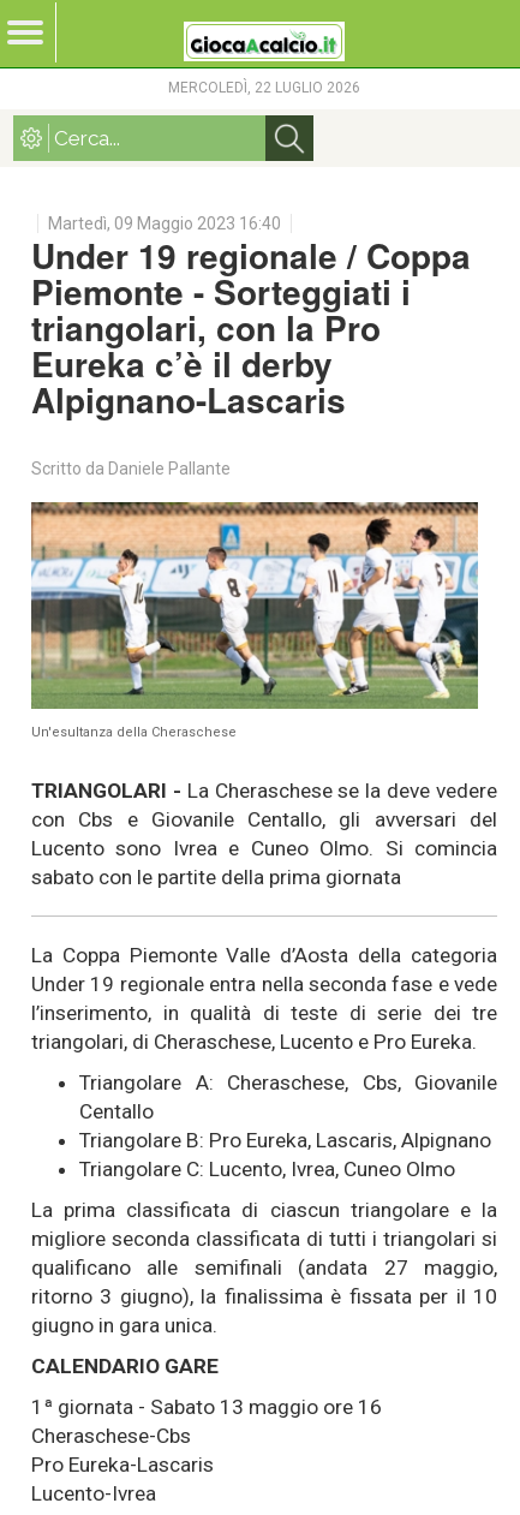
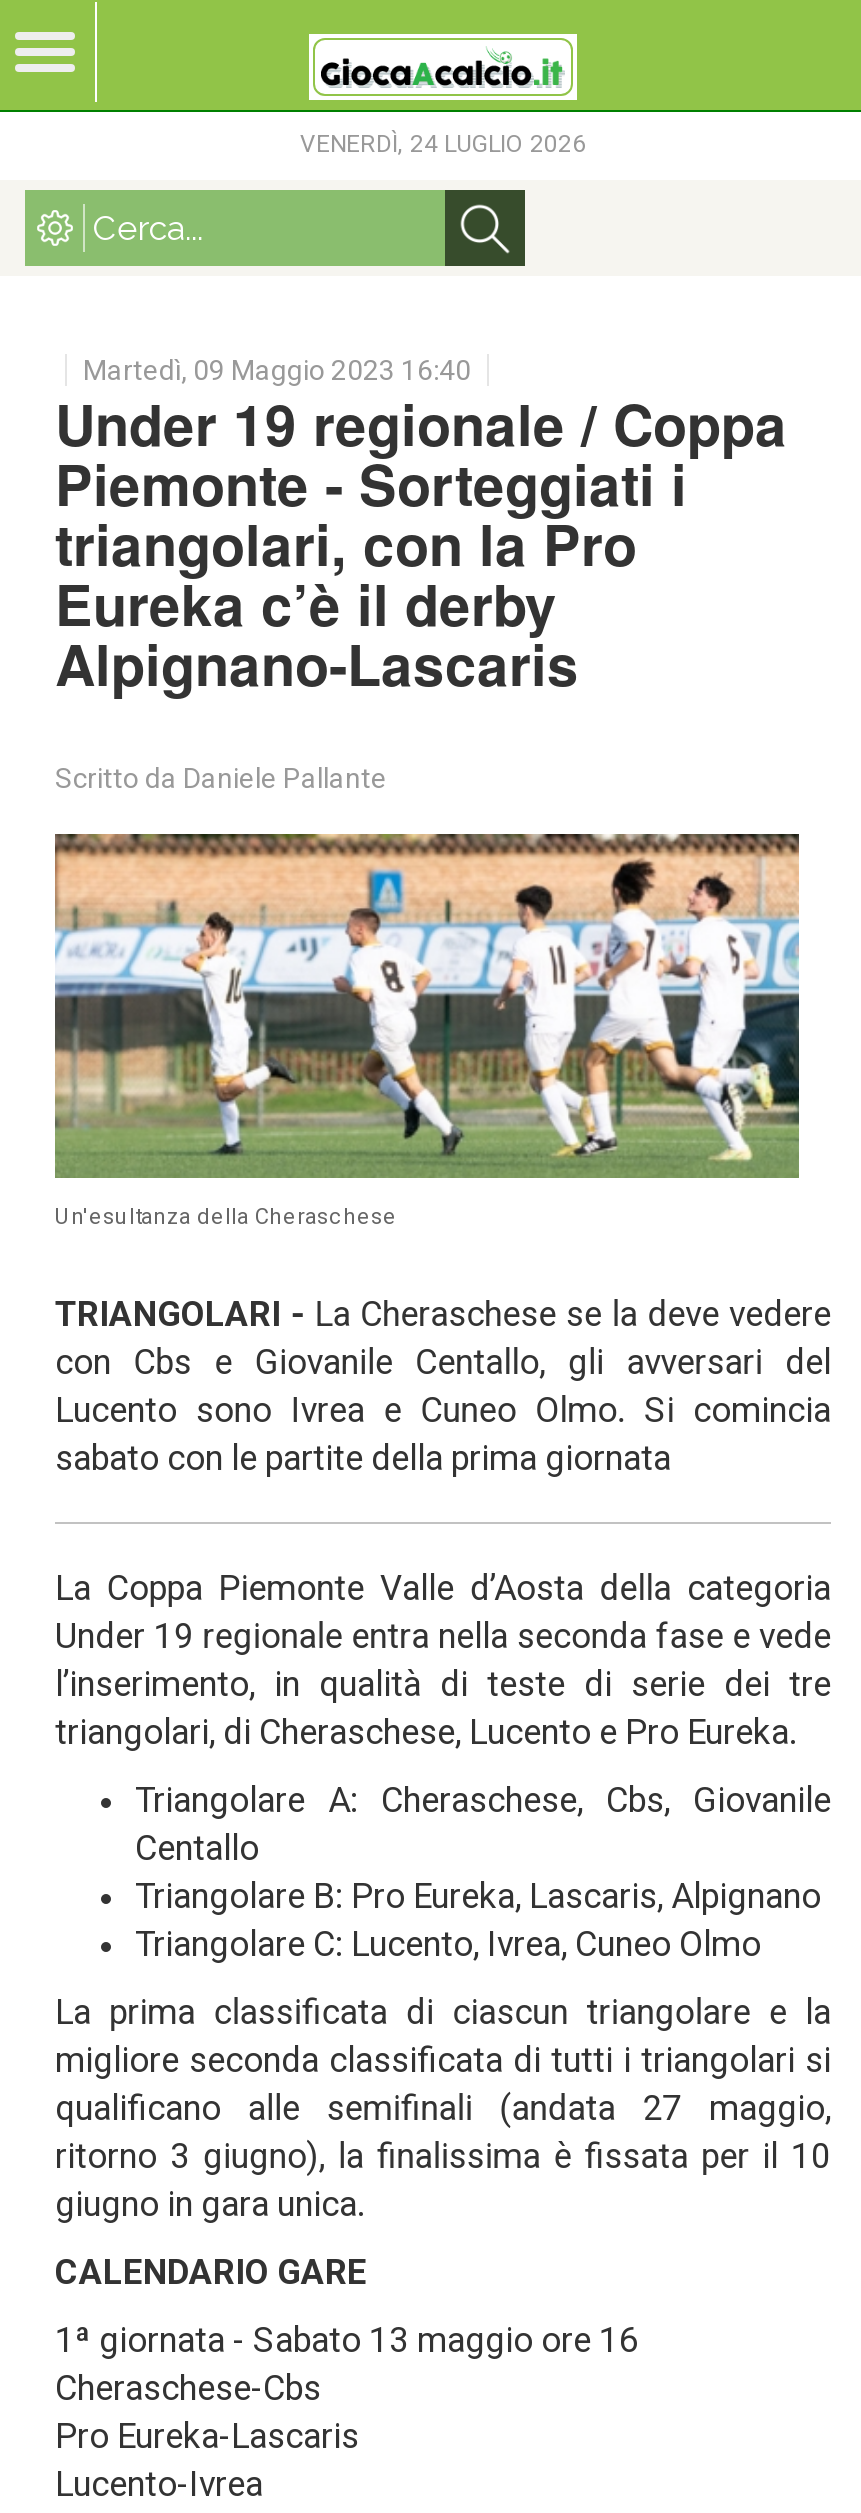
- MERCOLEDÌ, 22 LUGLIO 2026
+ VENERDÌ, 24 LUGLIO 2026
